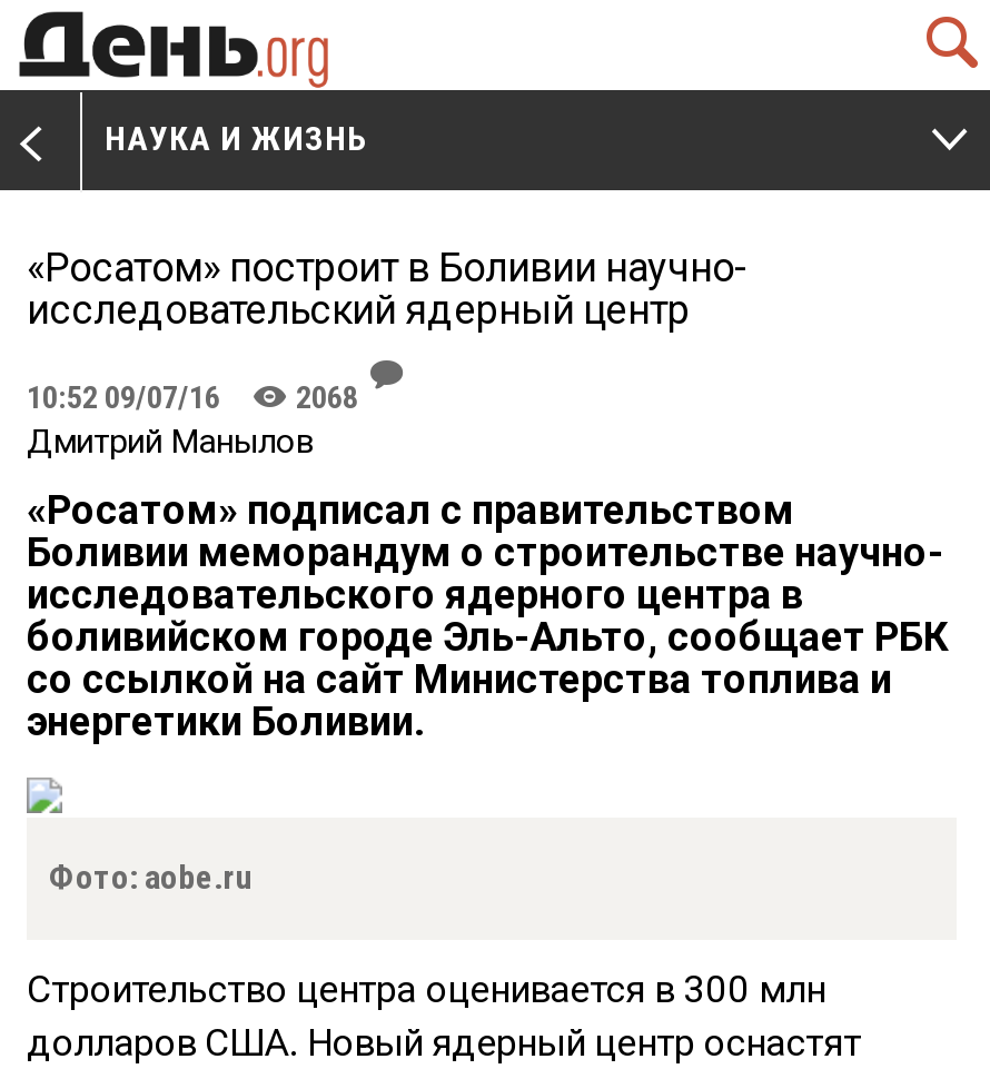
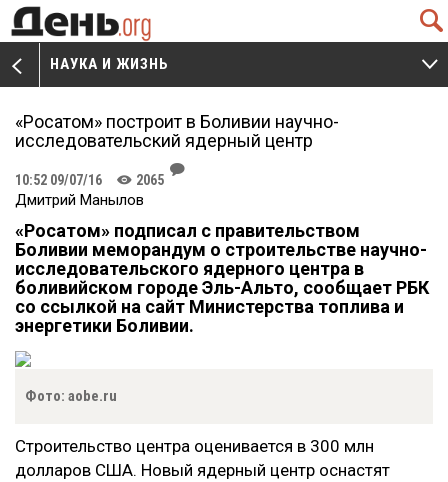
- 10:52 09/07/16 K 2068
+ 10:52 09/07/16 K 2065
